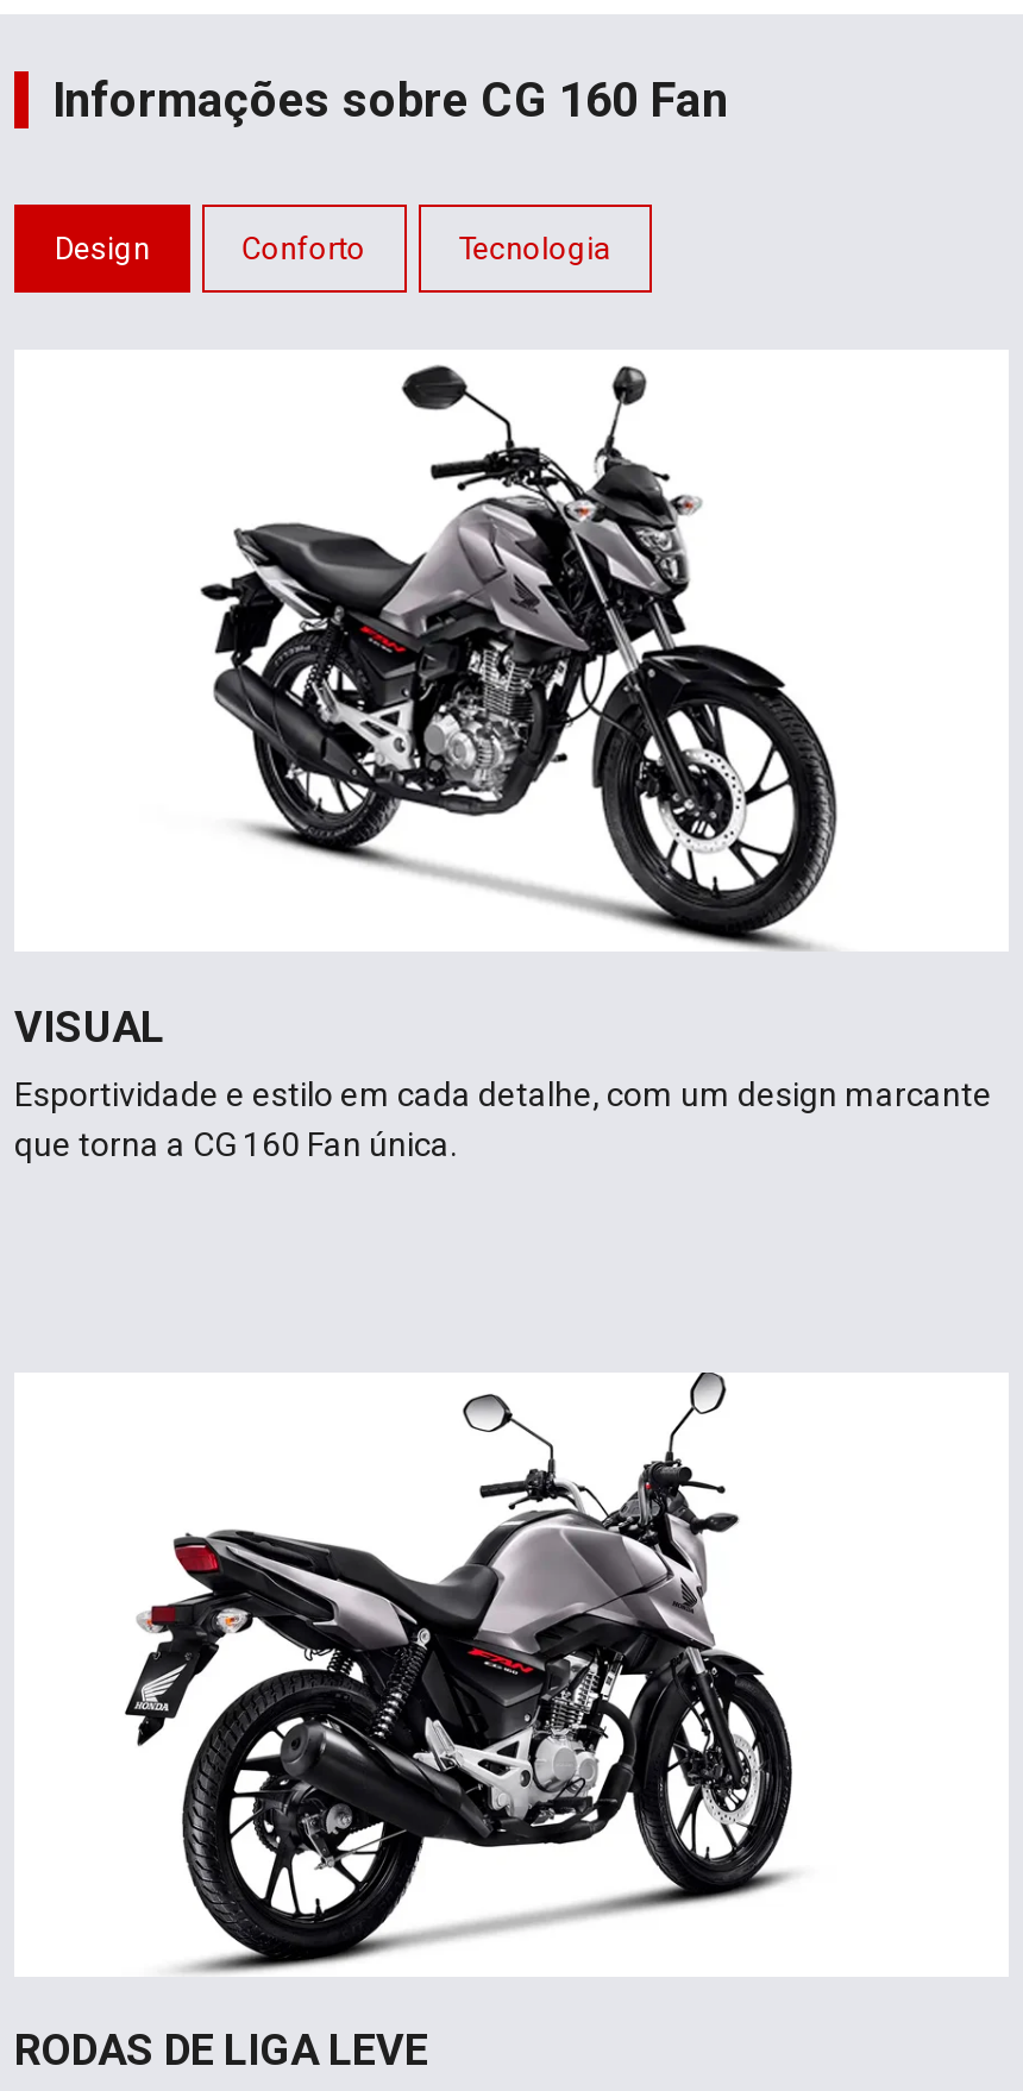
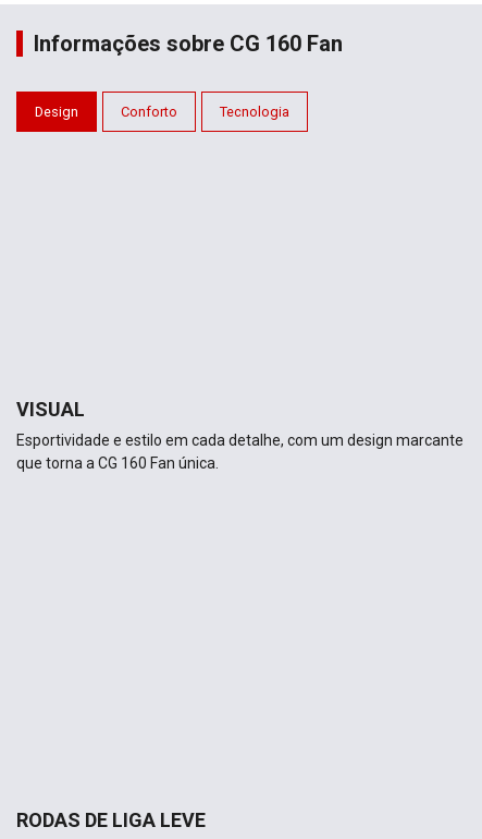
- [image]

- [image]
